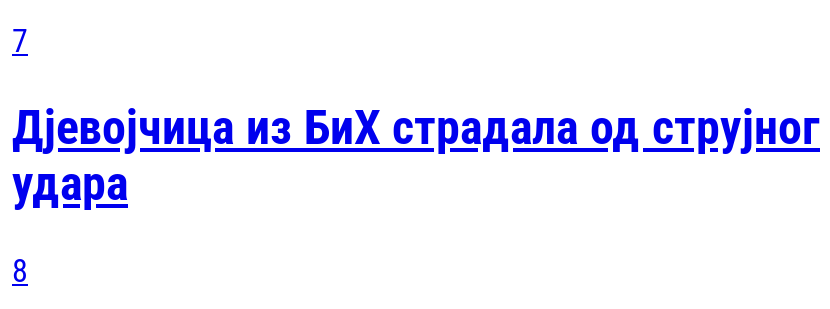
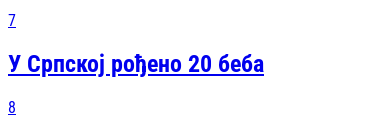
- Дјевојчица из БиХ страдала од струјног
- удара
+ У Српској рођено 20 беба
